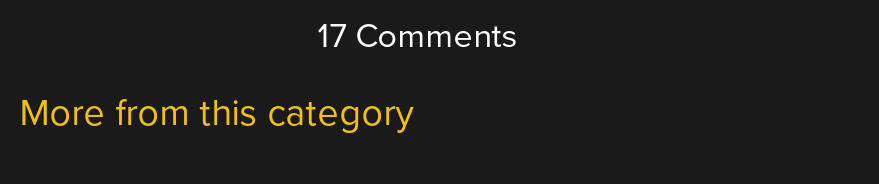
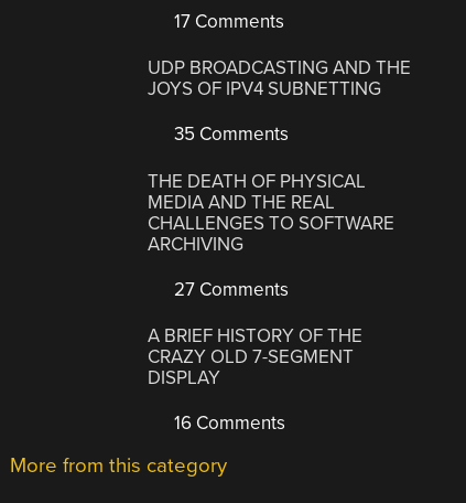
+ UDP BROADCASTING AND THE
+ JOYS OF IPV4 SUBNETTING
+ 35 Comments
+ THE DEATH OF PHYSICAL
+ MEDIA AND THE REAL
+ CHALLENGES TO SOFTWARE
+ ARCHIVING
+ 27 Comments
+ A BRIEF HISTORY OF THE
+ CRAZY OLD 7-SEGMENT
+ DISPLAY
+ 16 Comments
